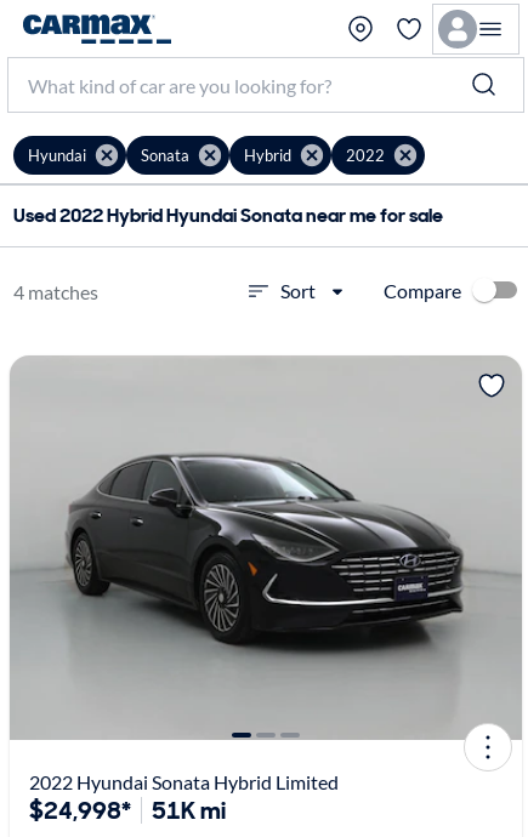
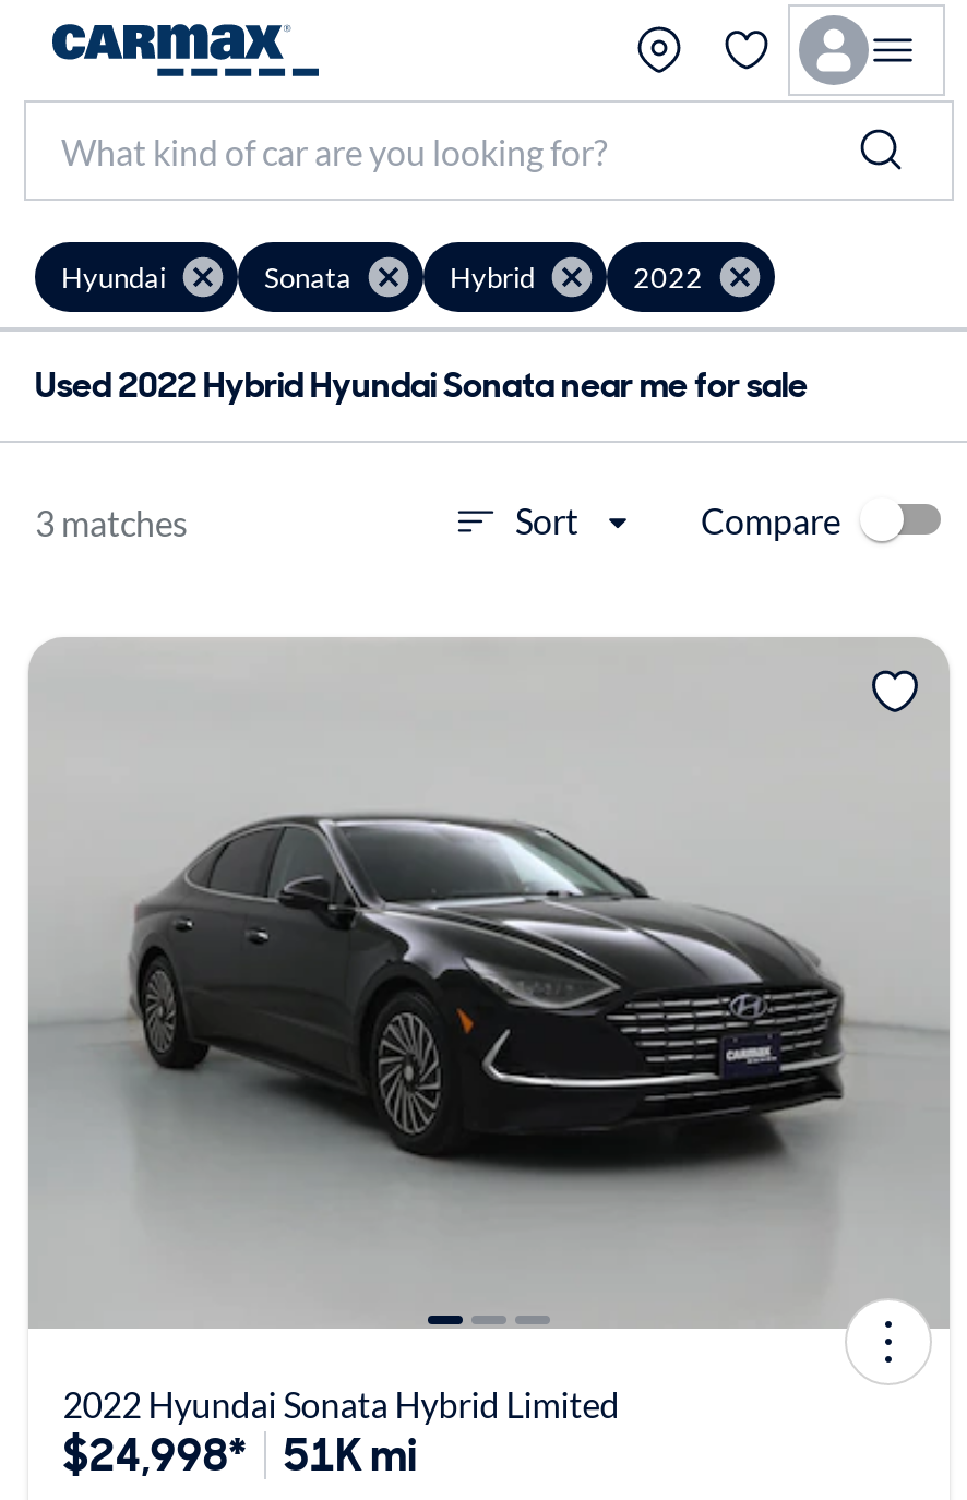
- 4 matches
+ 3 matches
